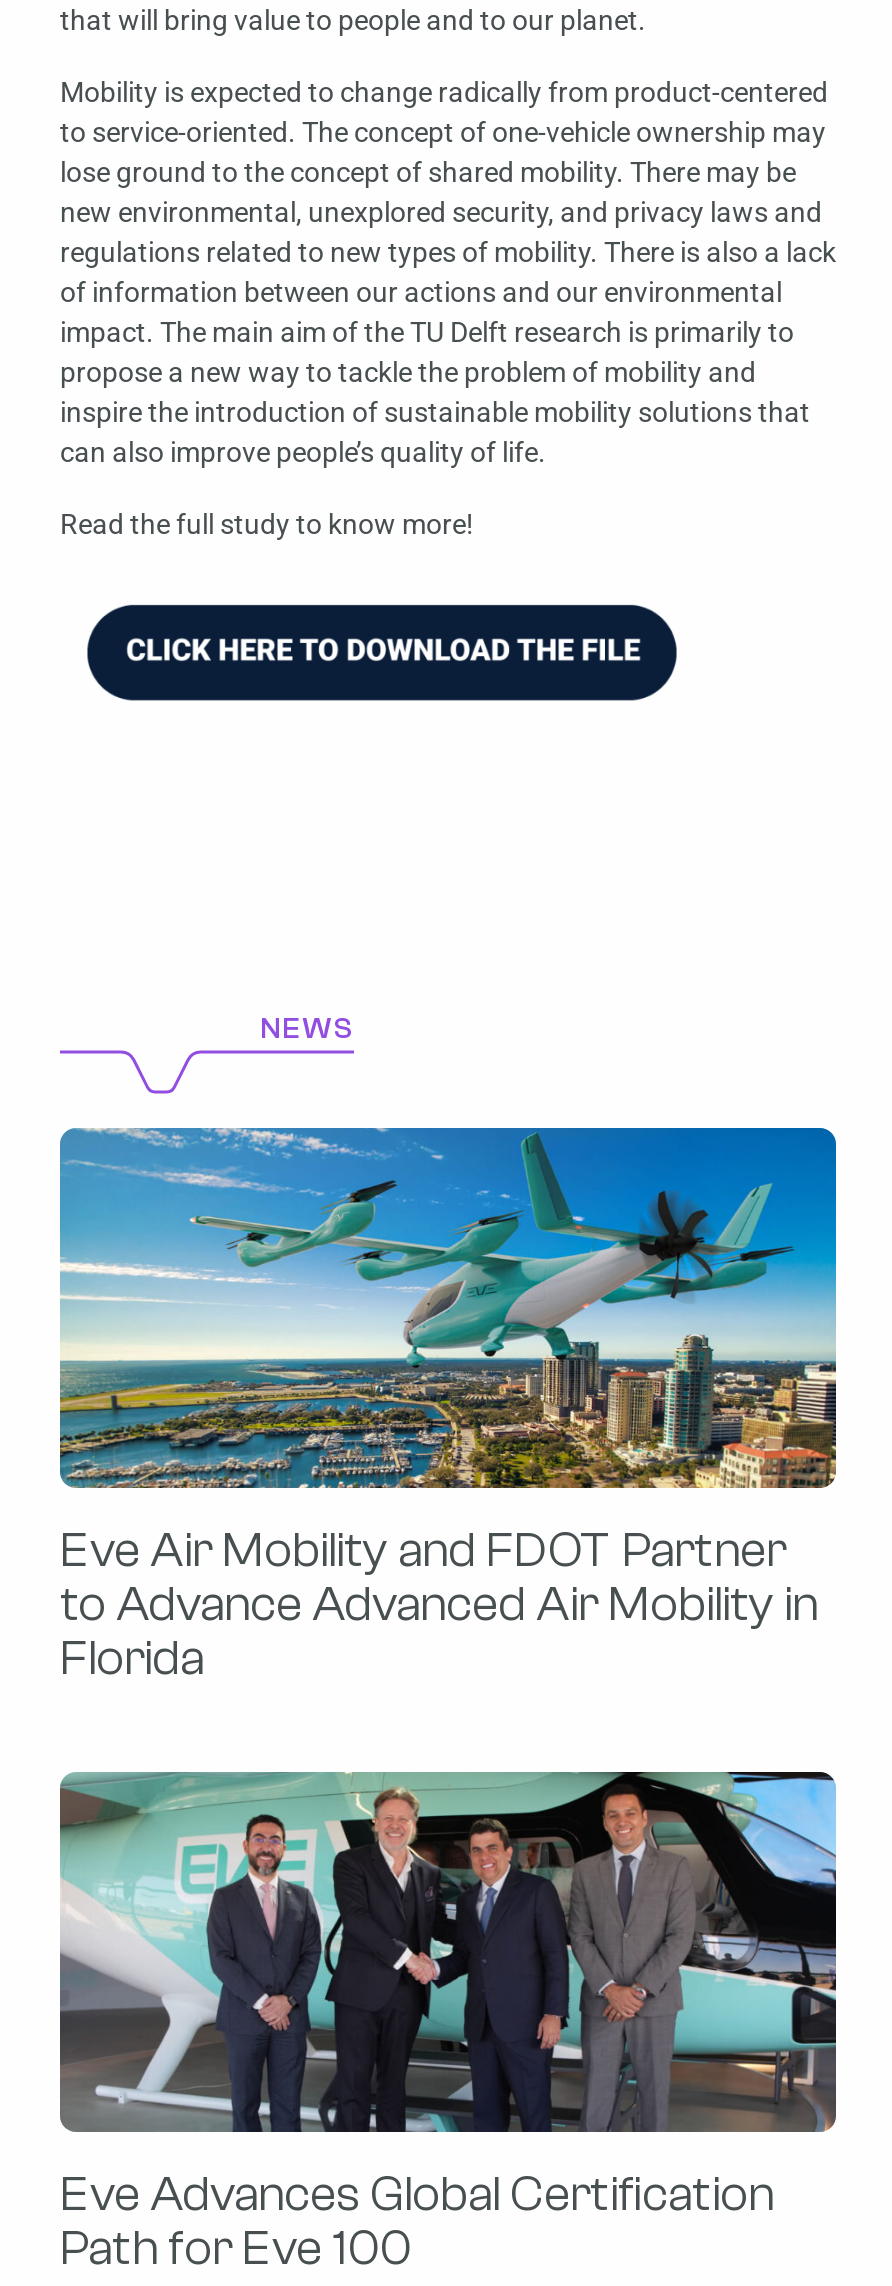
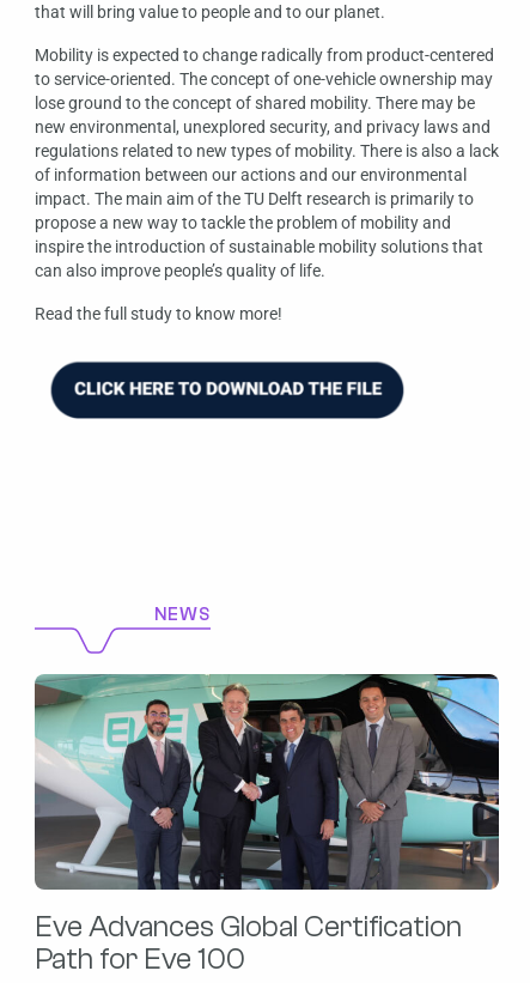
- [image]
- Eve Air Mobility and FDOT Partner
- to Advance Advanced Air Mobility in
- Florida
